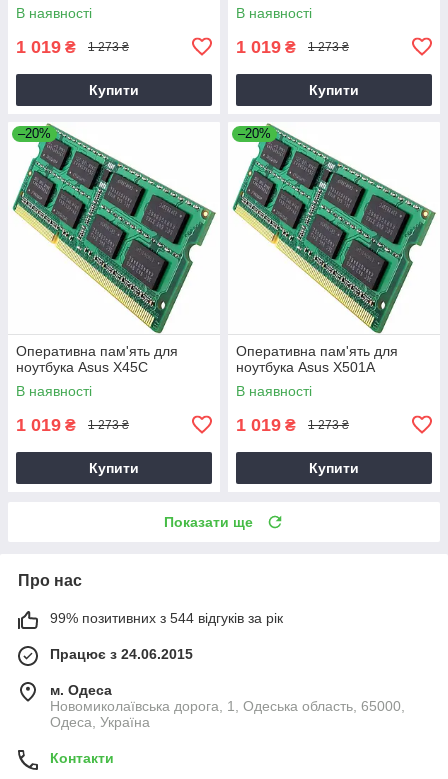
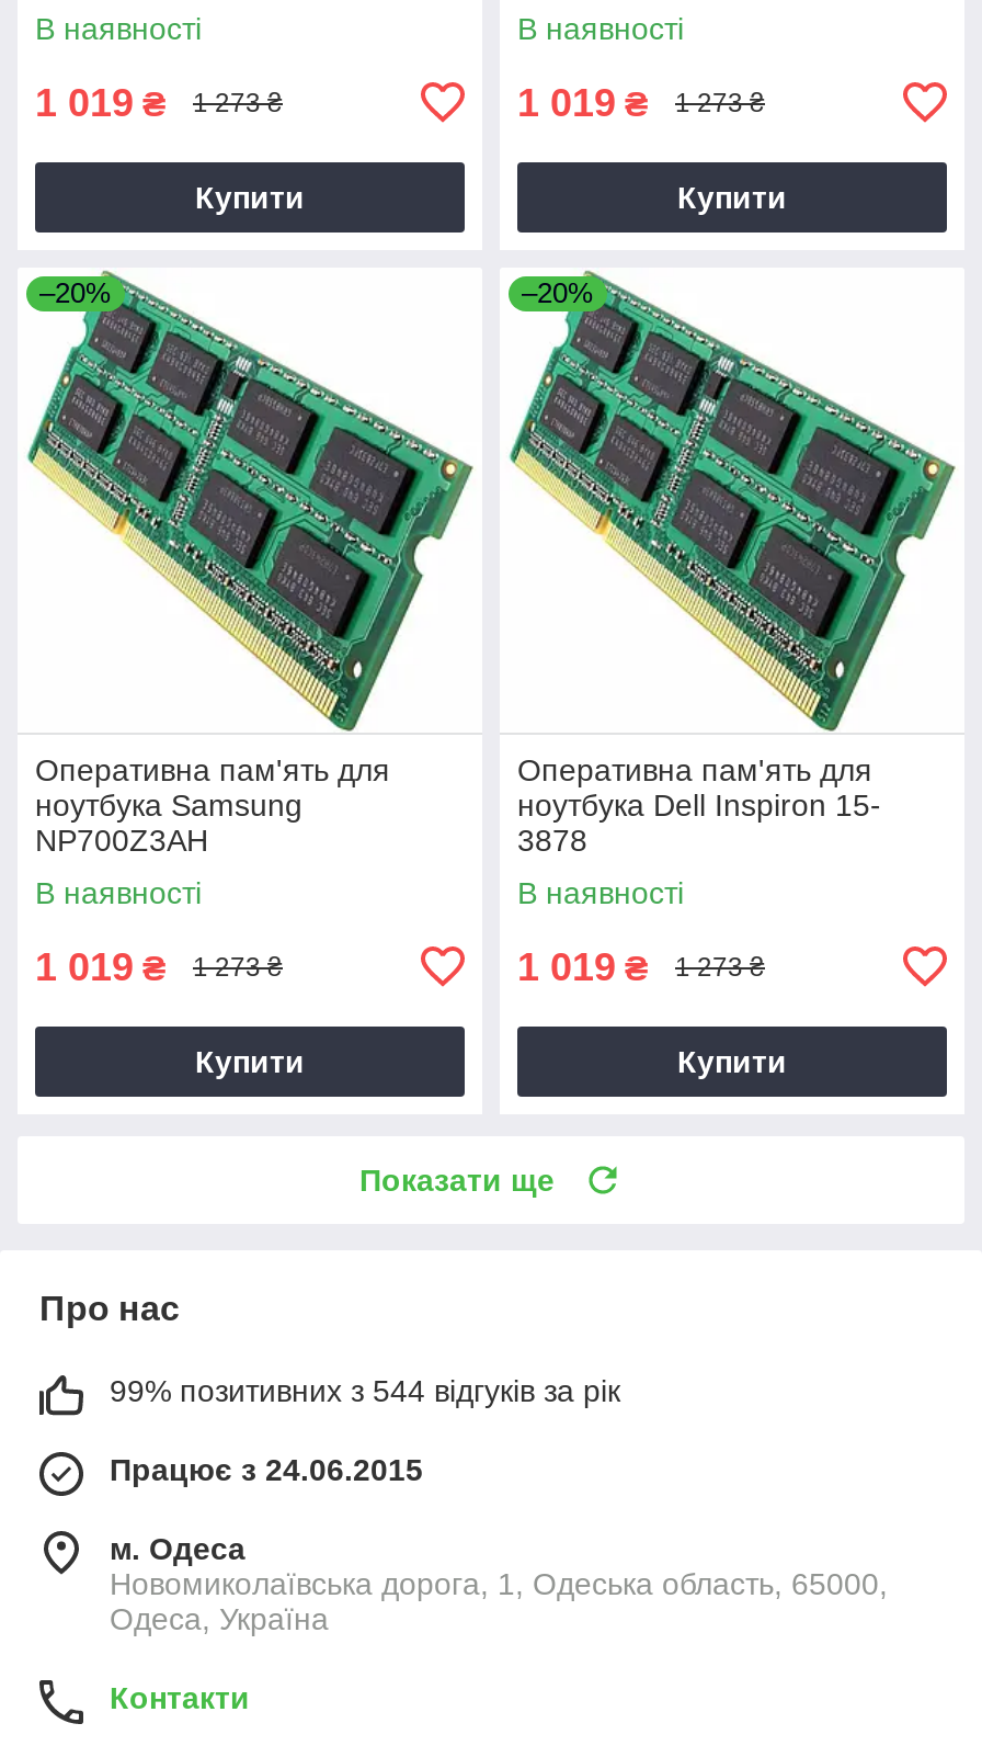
- ноутбука Asus X45C
+ ноутбука Samsung
+ NP700Z3AH

- ноутбука Asus X501A
+ ноутбука Dell Inspiron 15-
+ 3878
